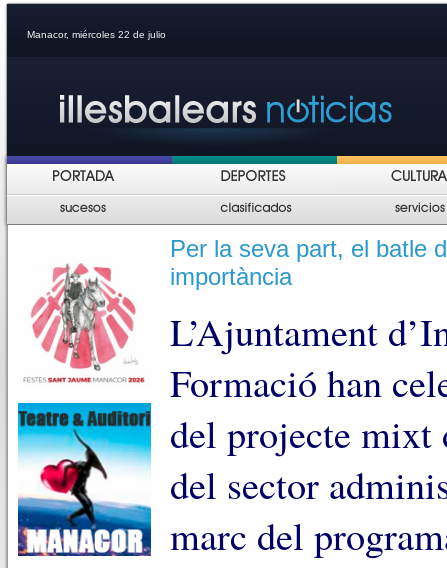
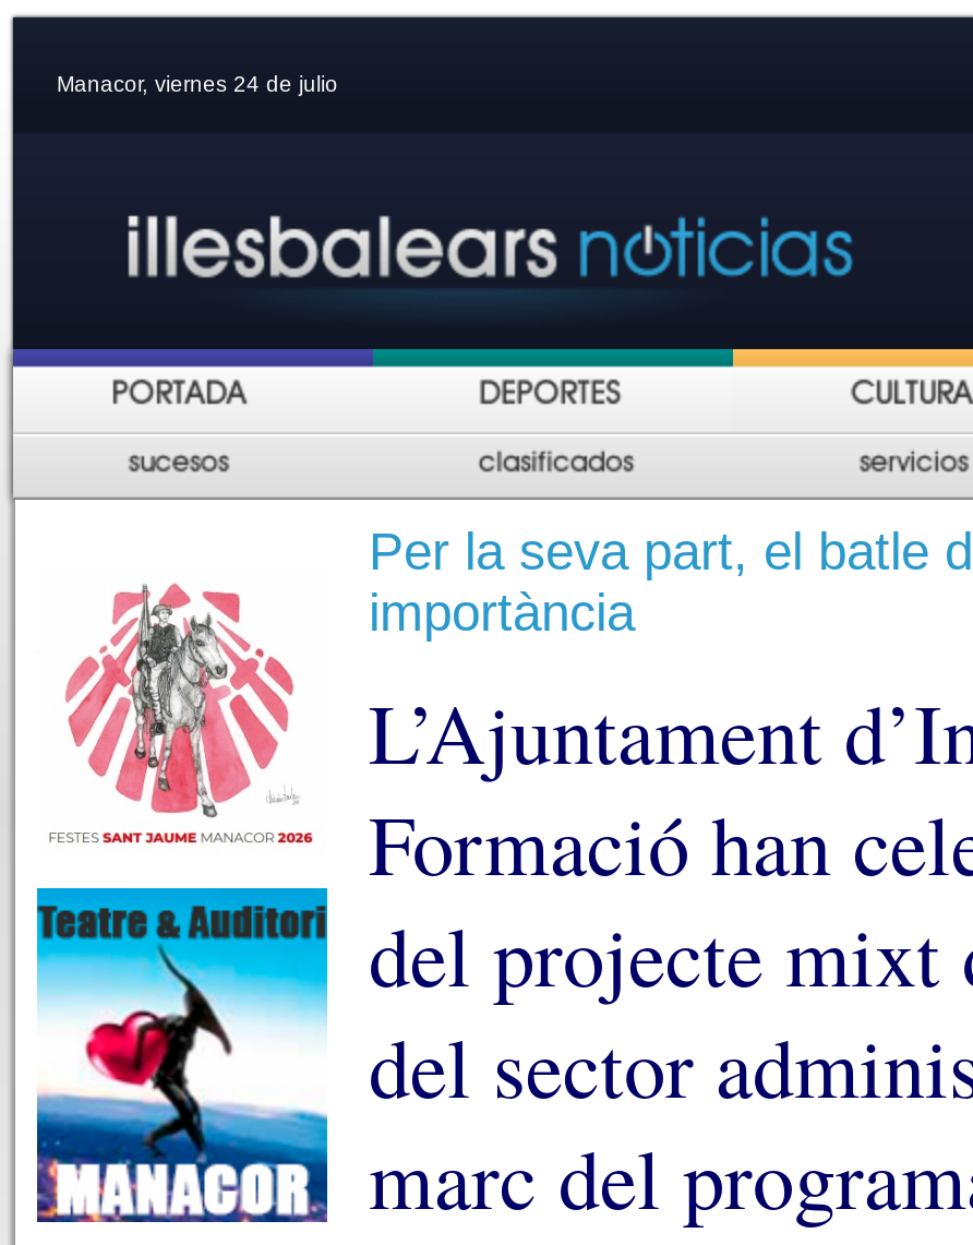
- Manacor, miércoles 22 de julio
+ Manacor, viernes 24 de julio
